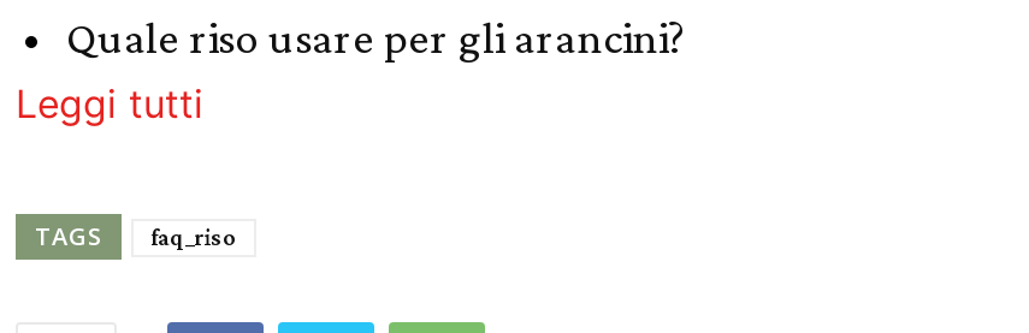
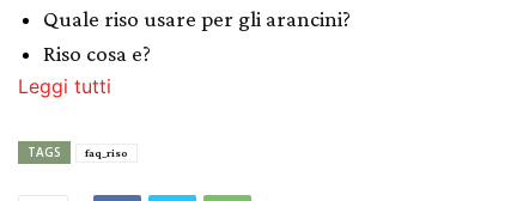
+ Riso cosa e?
